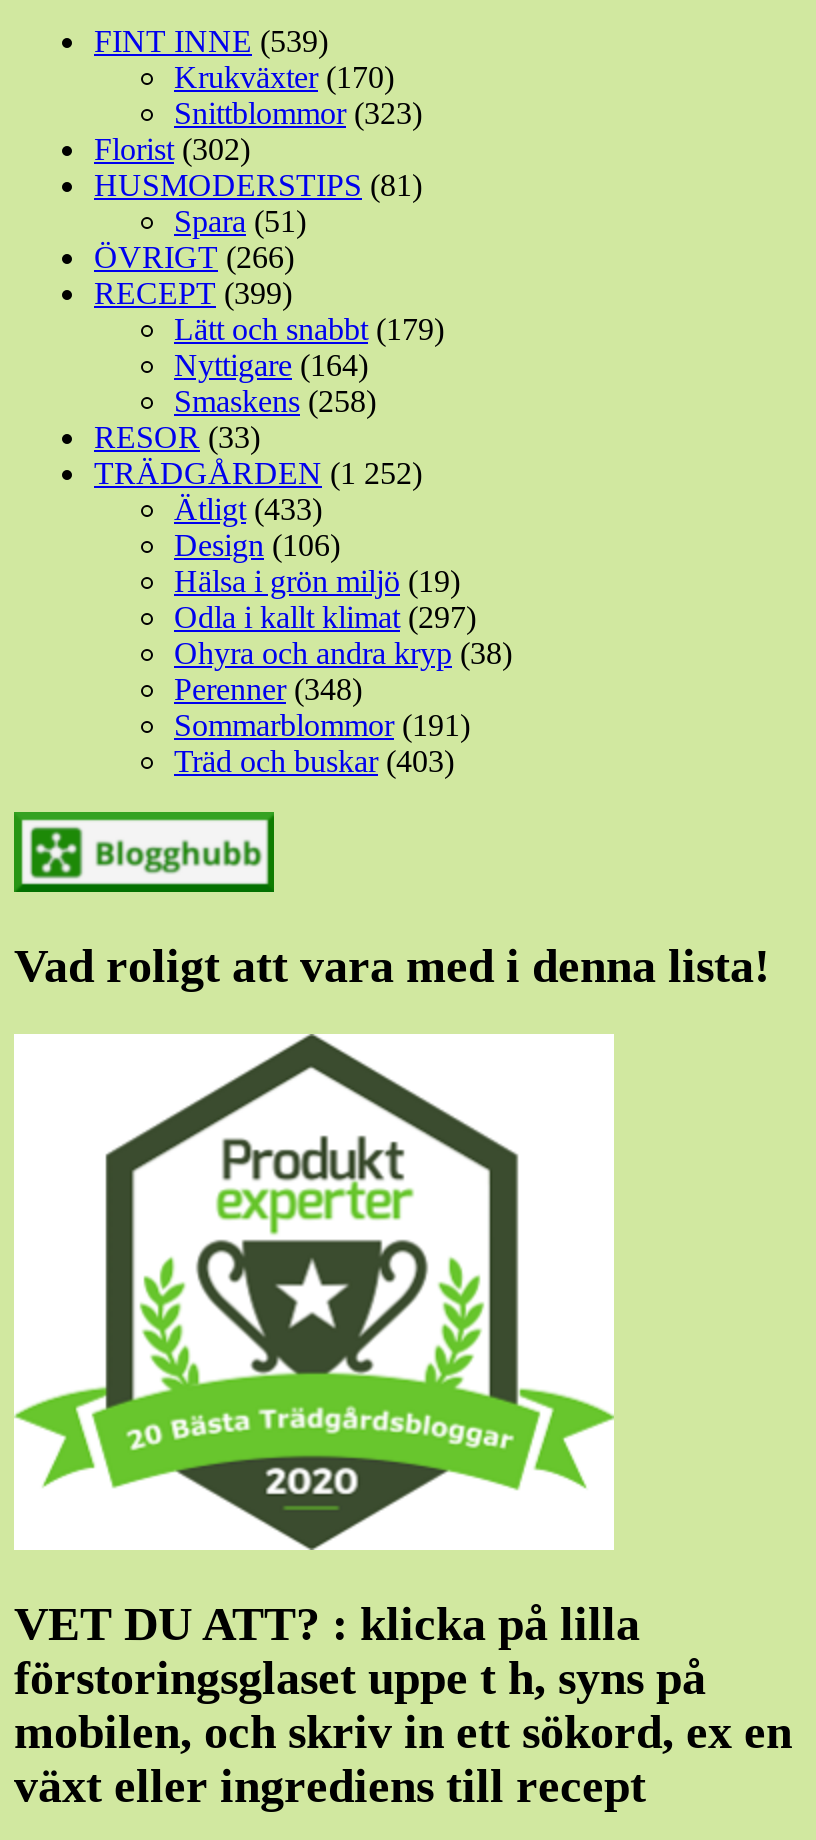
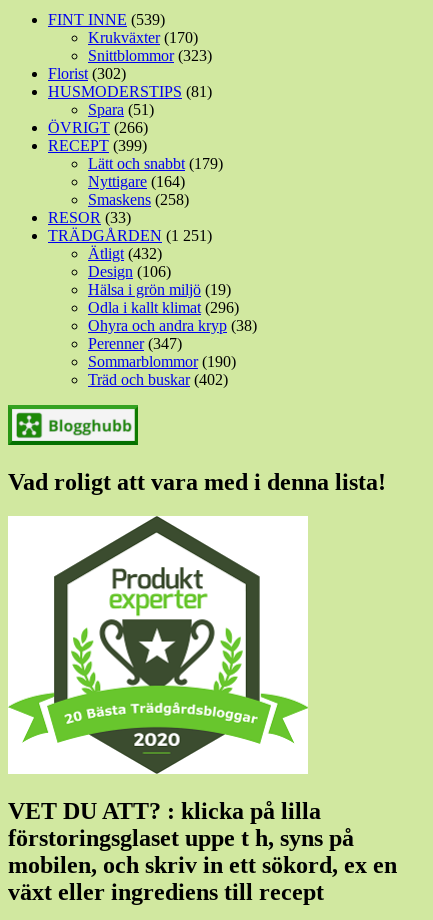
- TRÄDGÅRDEN (1 252)
+ TRÄDGÅRDEN (1 251)

- Ätligt (433)
+ Ätligt (432)

- Odla i kallt klimat (297)
+ Odla i kallt klimat (296)

- Perenner (348)
+ Perenner (347)

- Sommarblommor (191)
+ Sommarblommor (190)

- Träd och buskar (403)
+ Träd och buskar (402)
